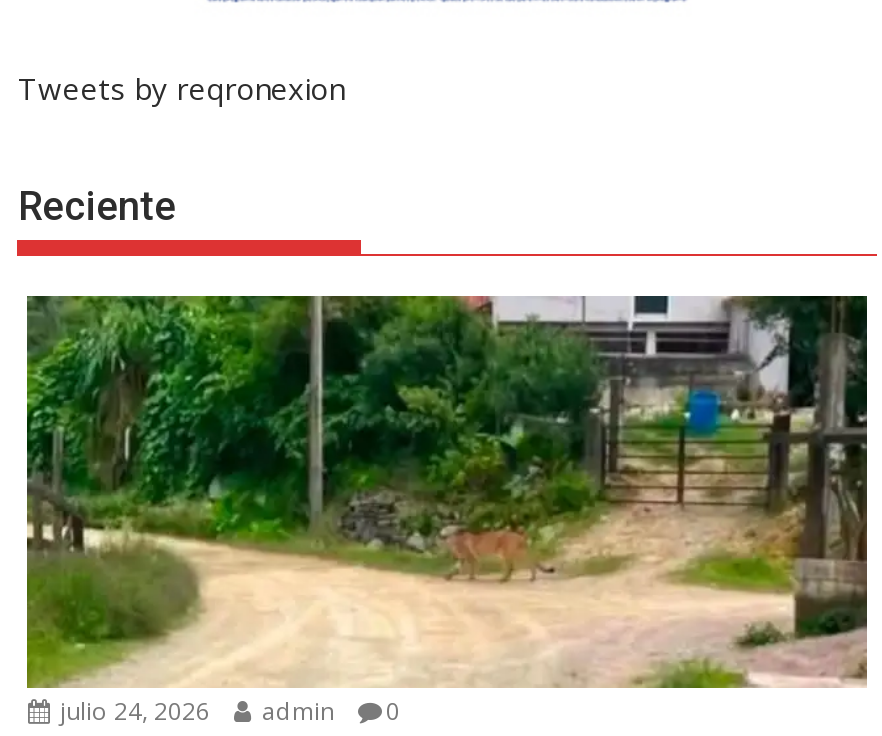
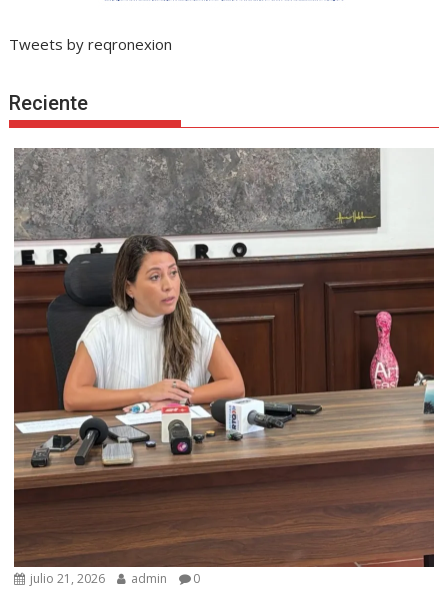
- [image]
- julio 24, 2026 admin 0
+ [image]
+ julio 21, 2026 admin 0
